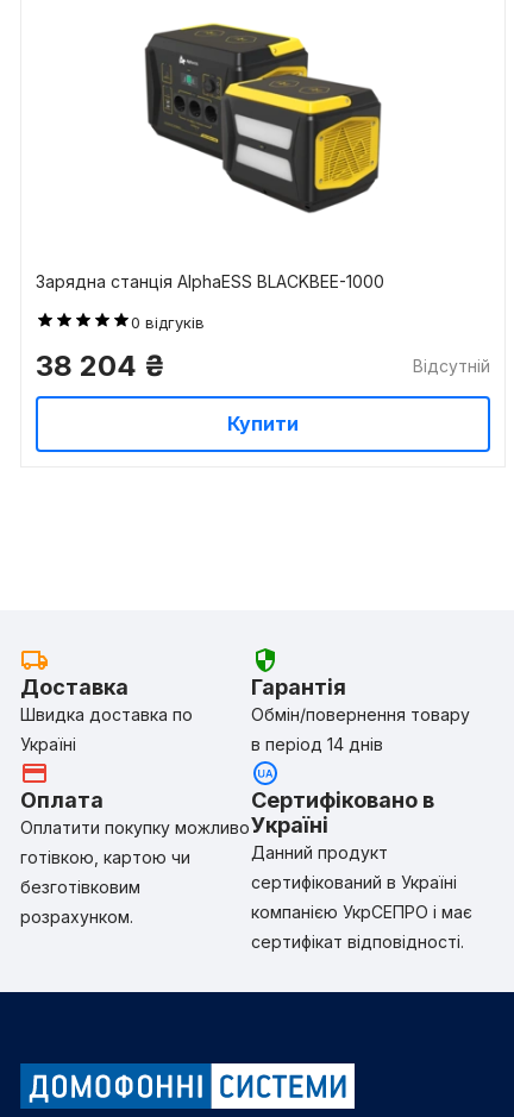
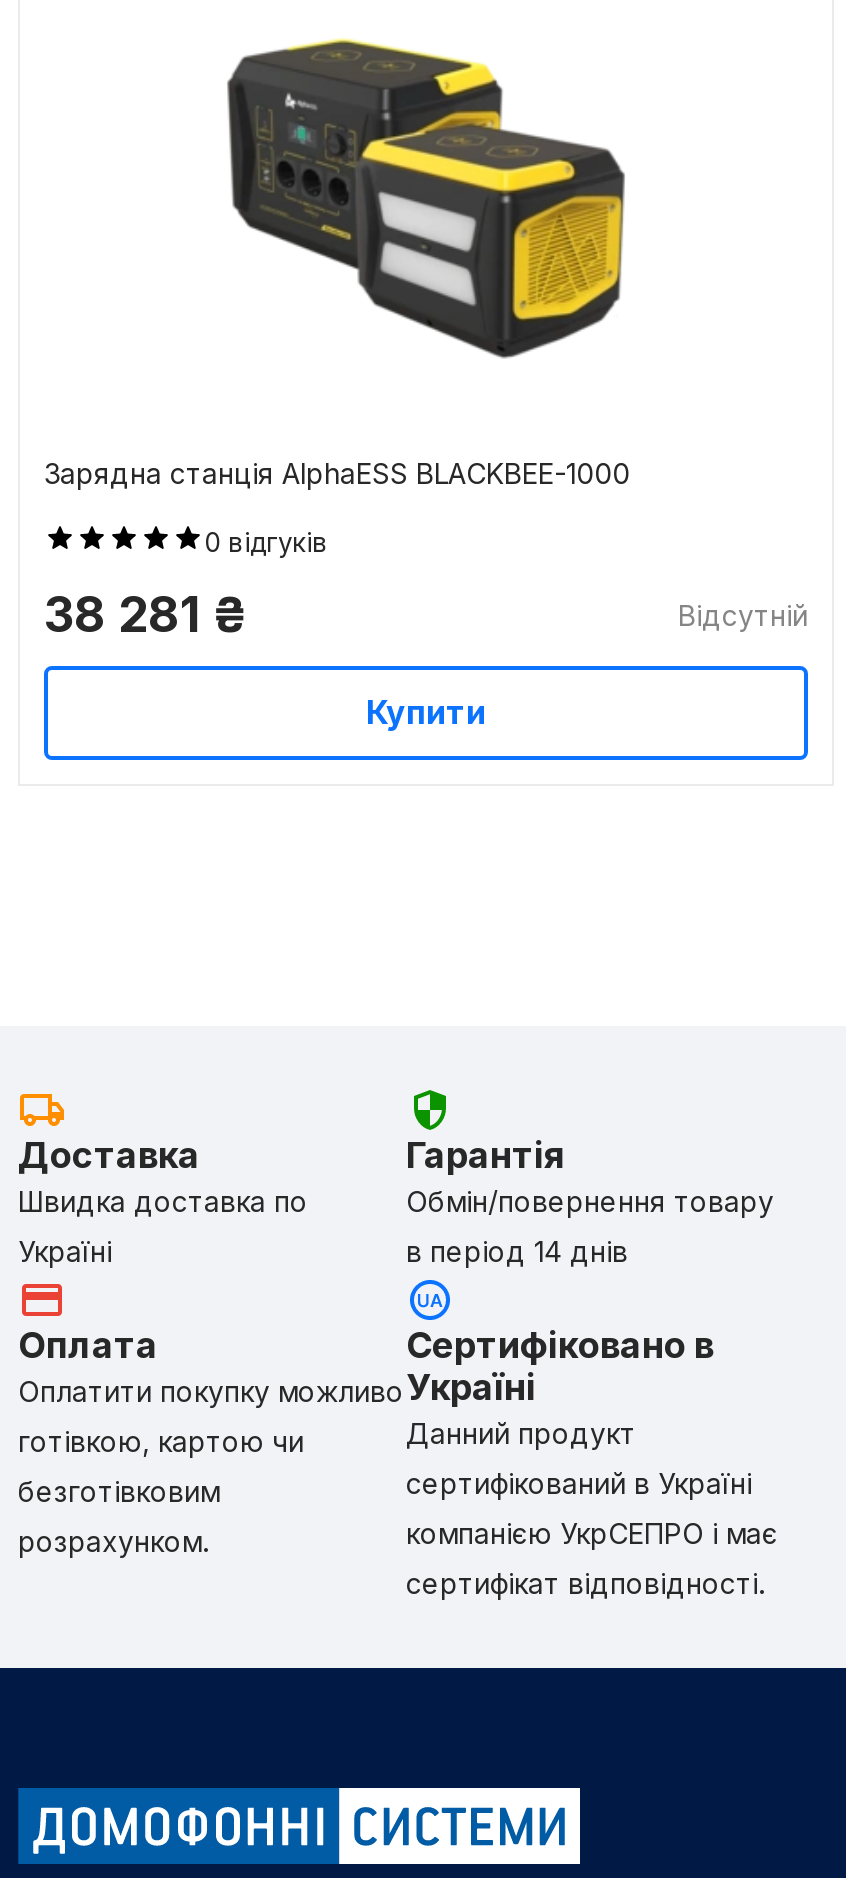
- 38 204 ₴
+ 38 281 ₴
